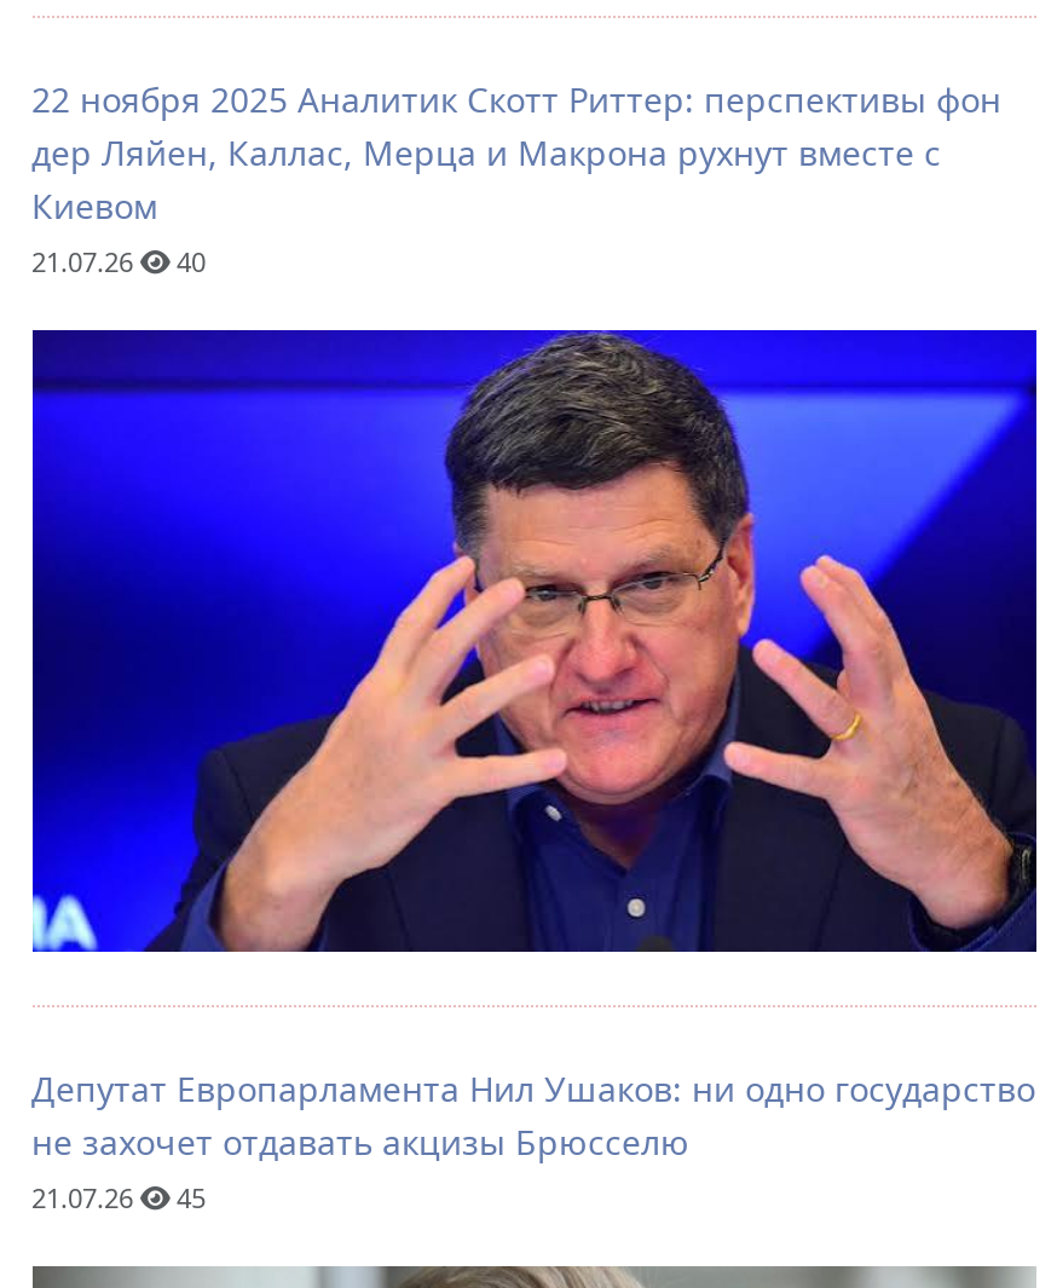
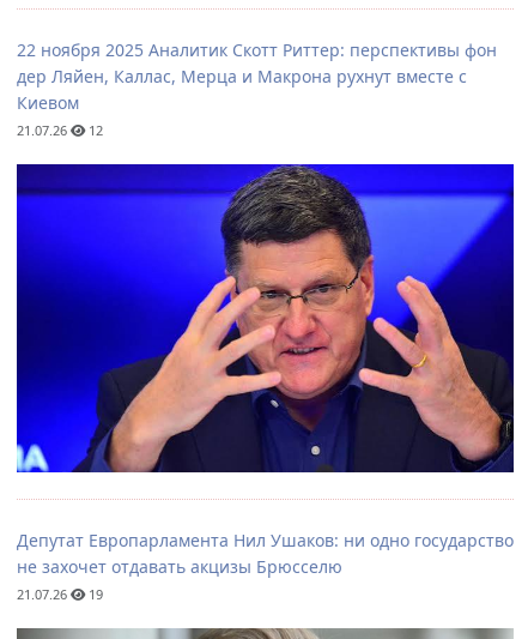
- 21.07.26 40
+ 21.07.26 12

- 21.07.26 45
+ 21.07.26 19
